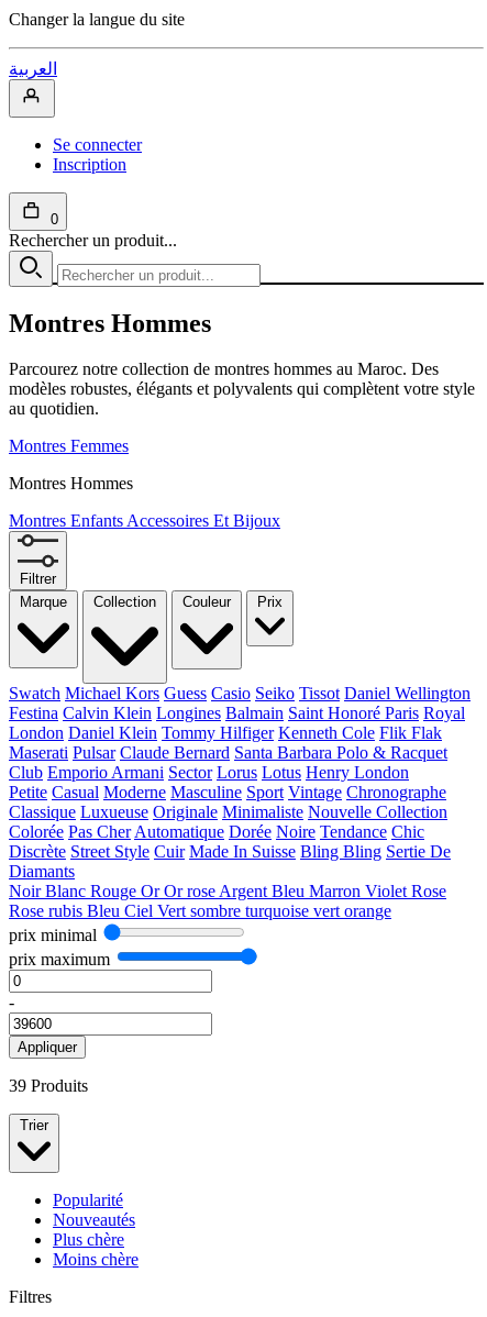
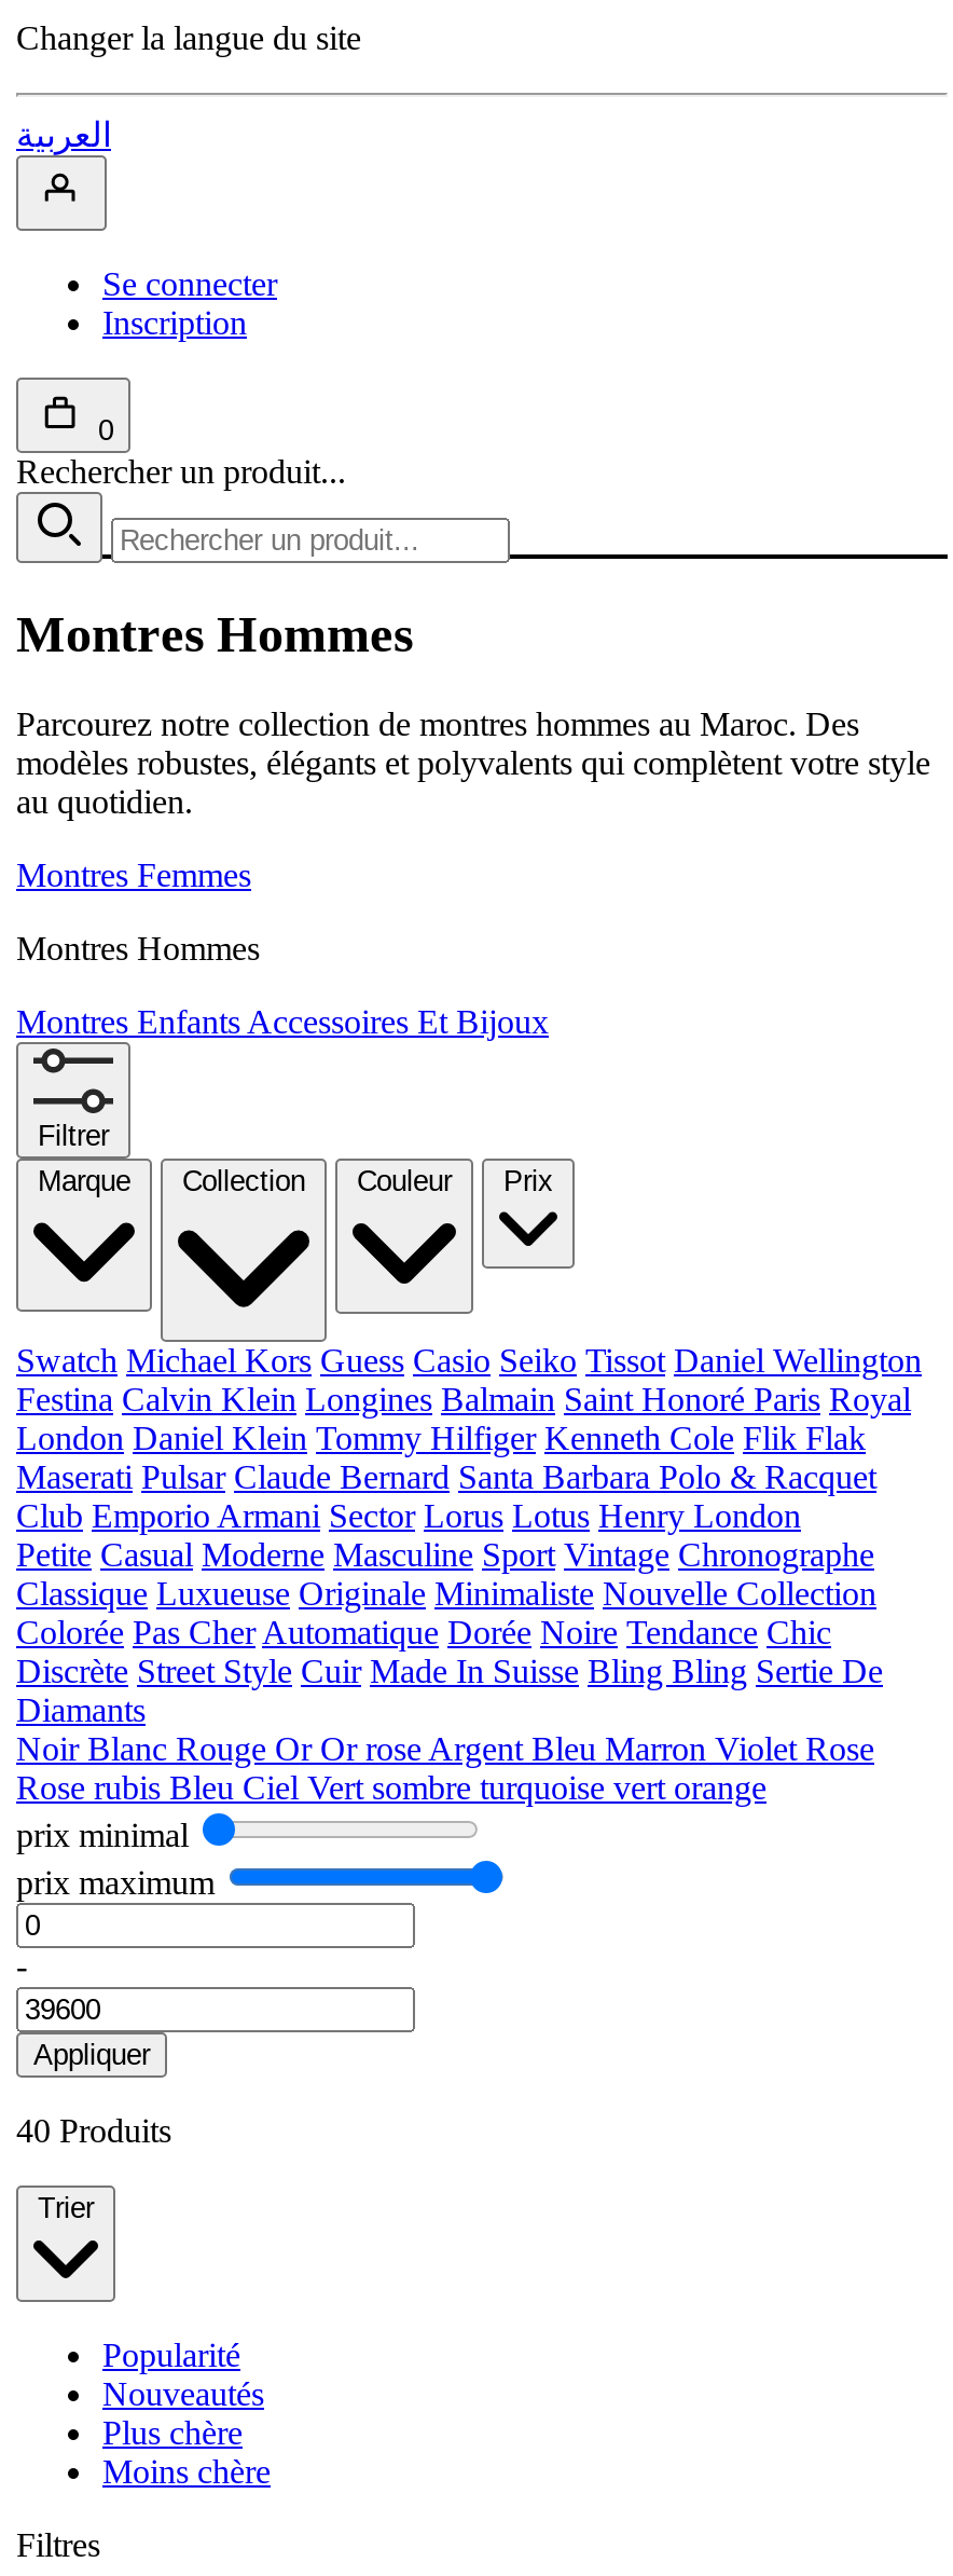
- 39 Produits
+ 40 Produits
